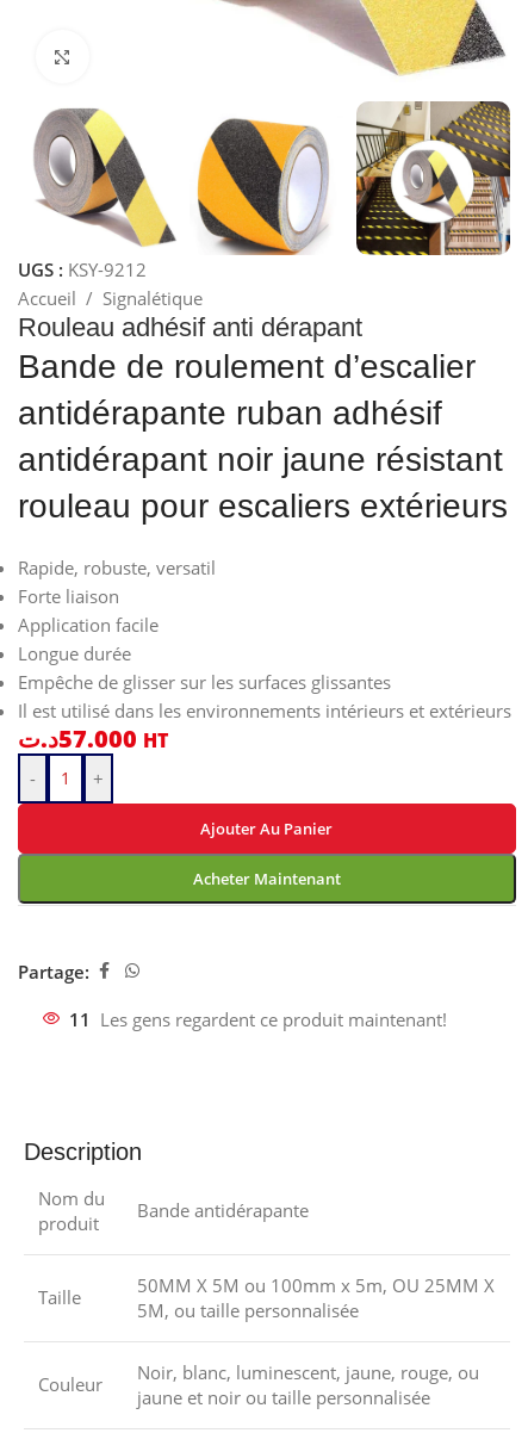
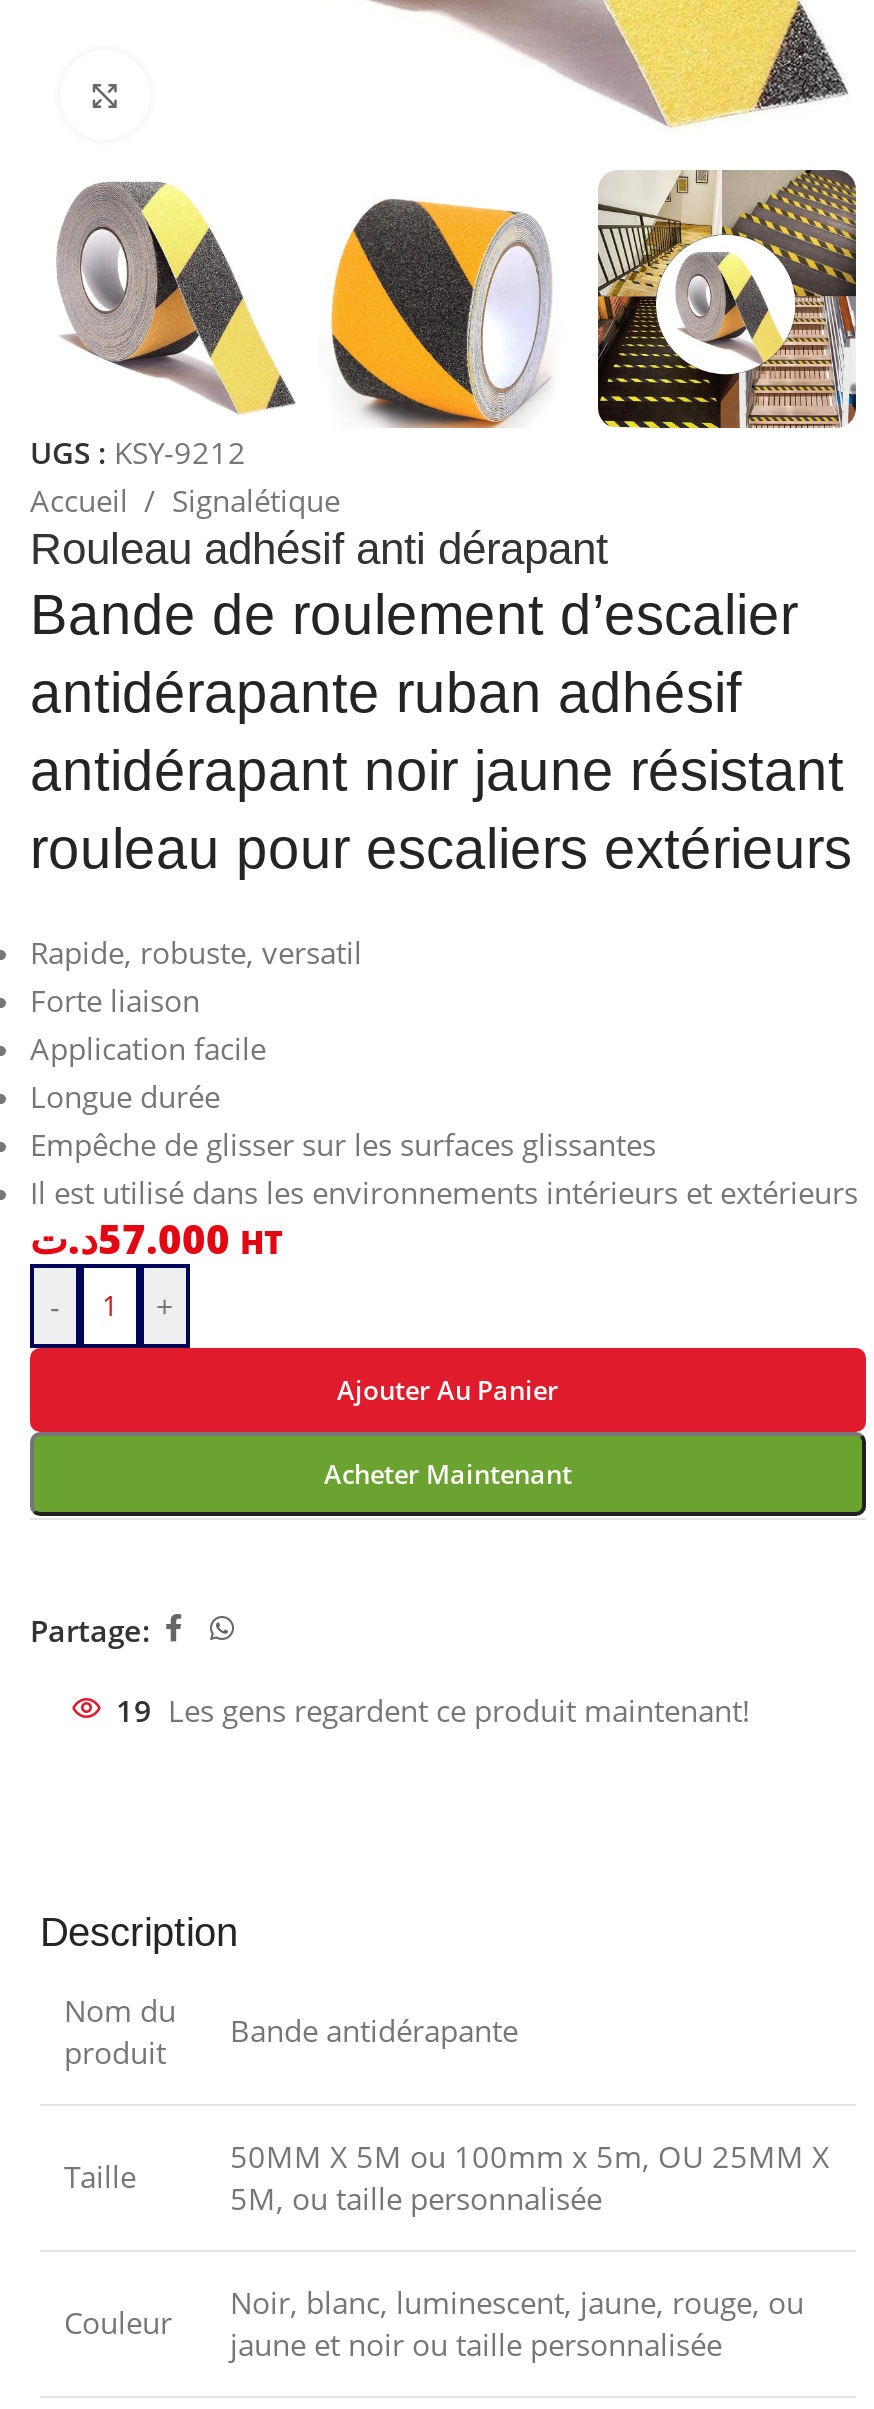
- 11 Les gens regardent ce produit maintenant!
+ 19 Les gens regardent ce produit maintenant!
